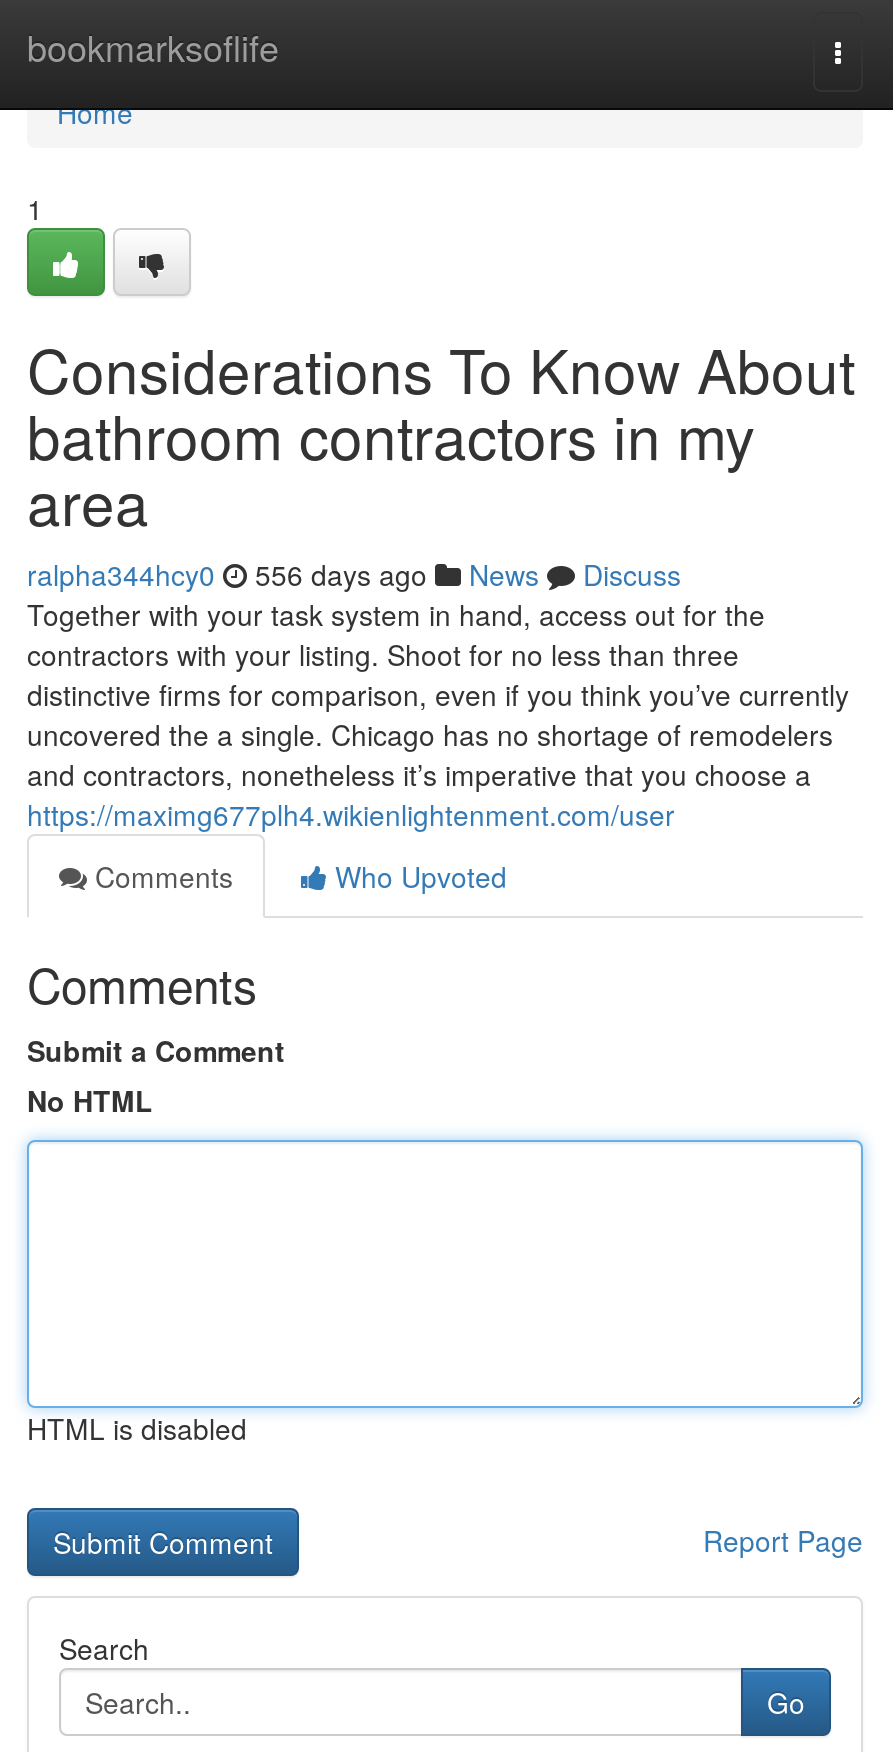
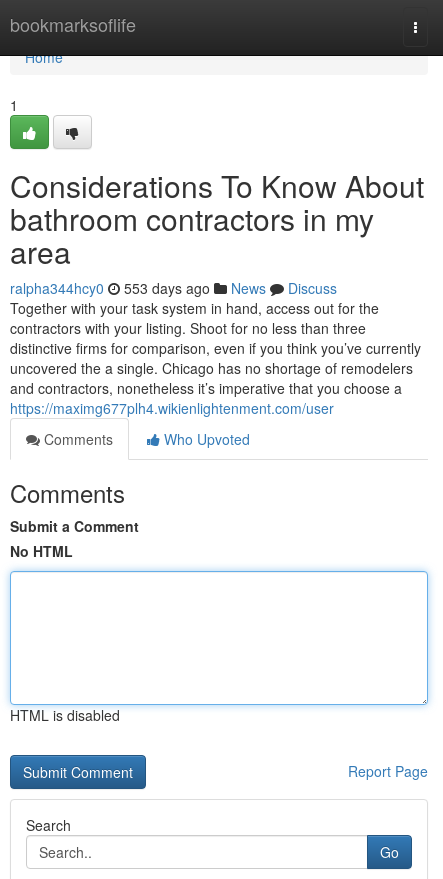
- ralpha344hcy0 556 days ago News Discuss
+ ralpha344hcy0 553 days ago News Discuss
